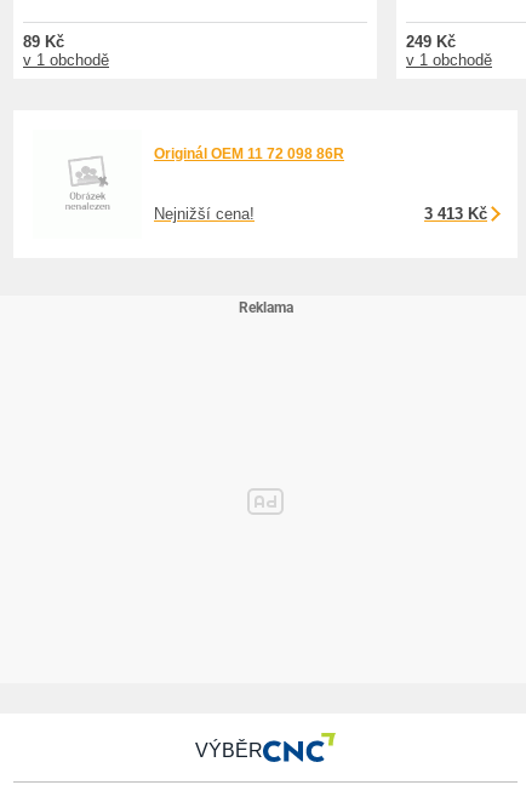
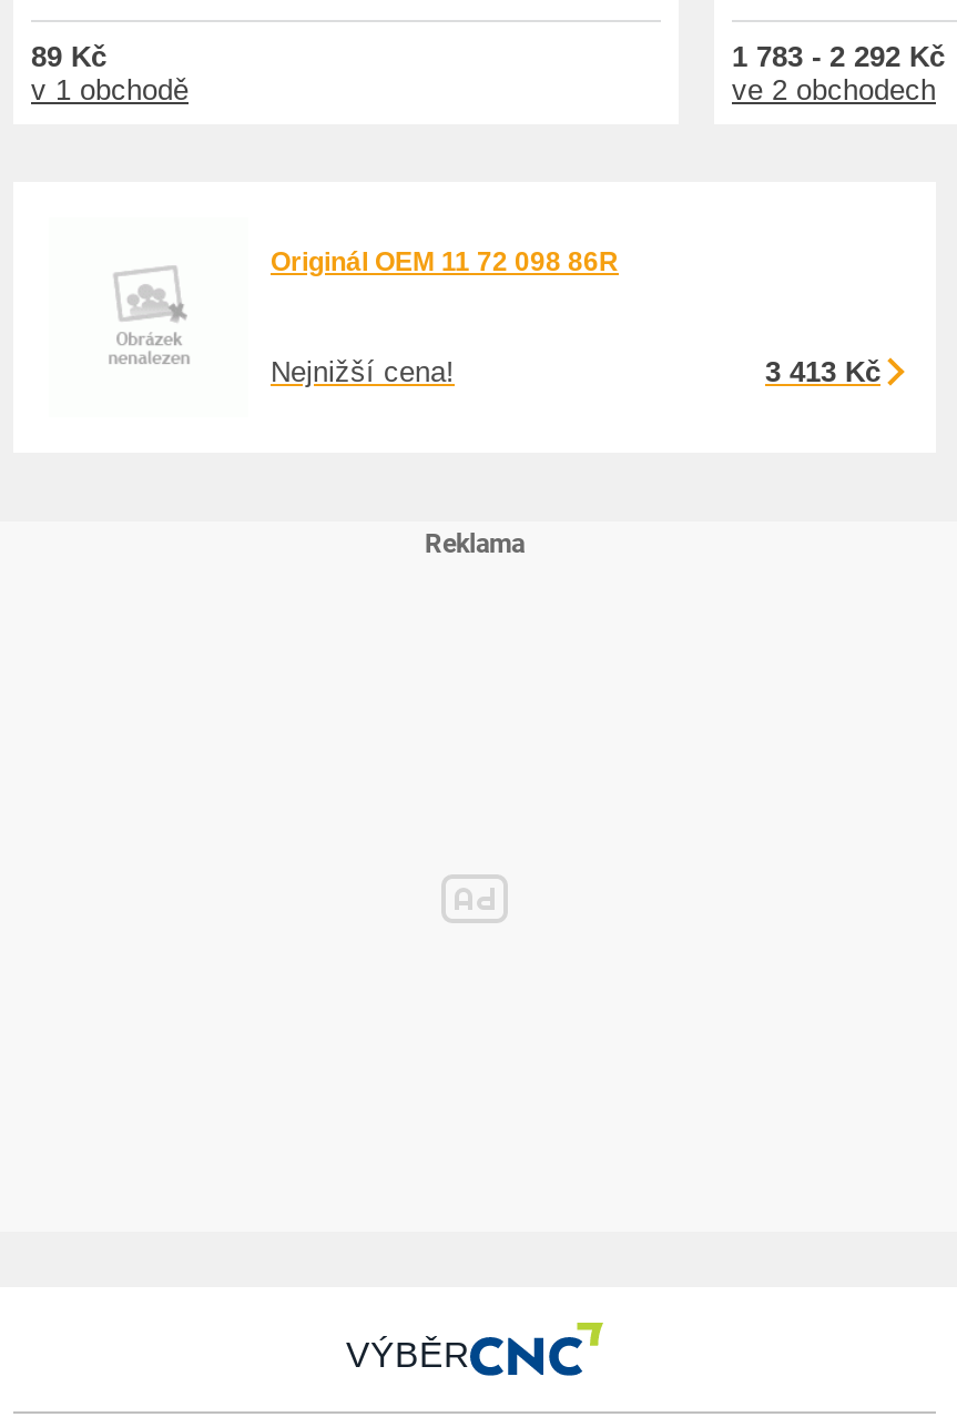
- 249 Kč
- v 1 obchodě
+ 1 783 - 2 292 Kč
+ ve 2 obchodech
